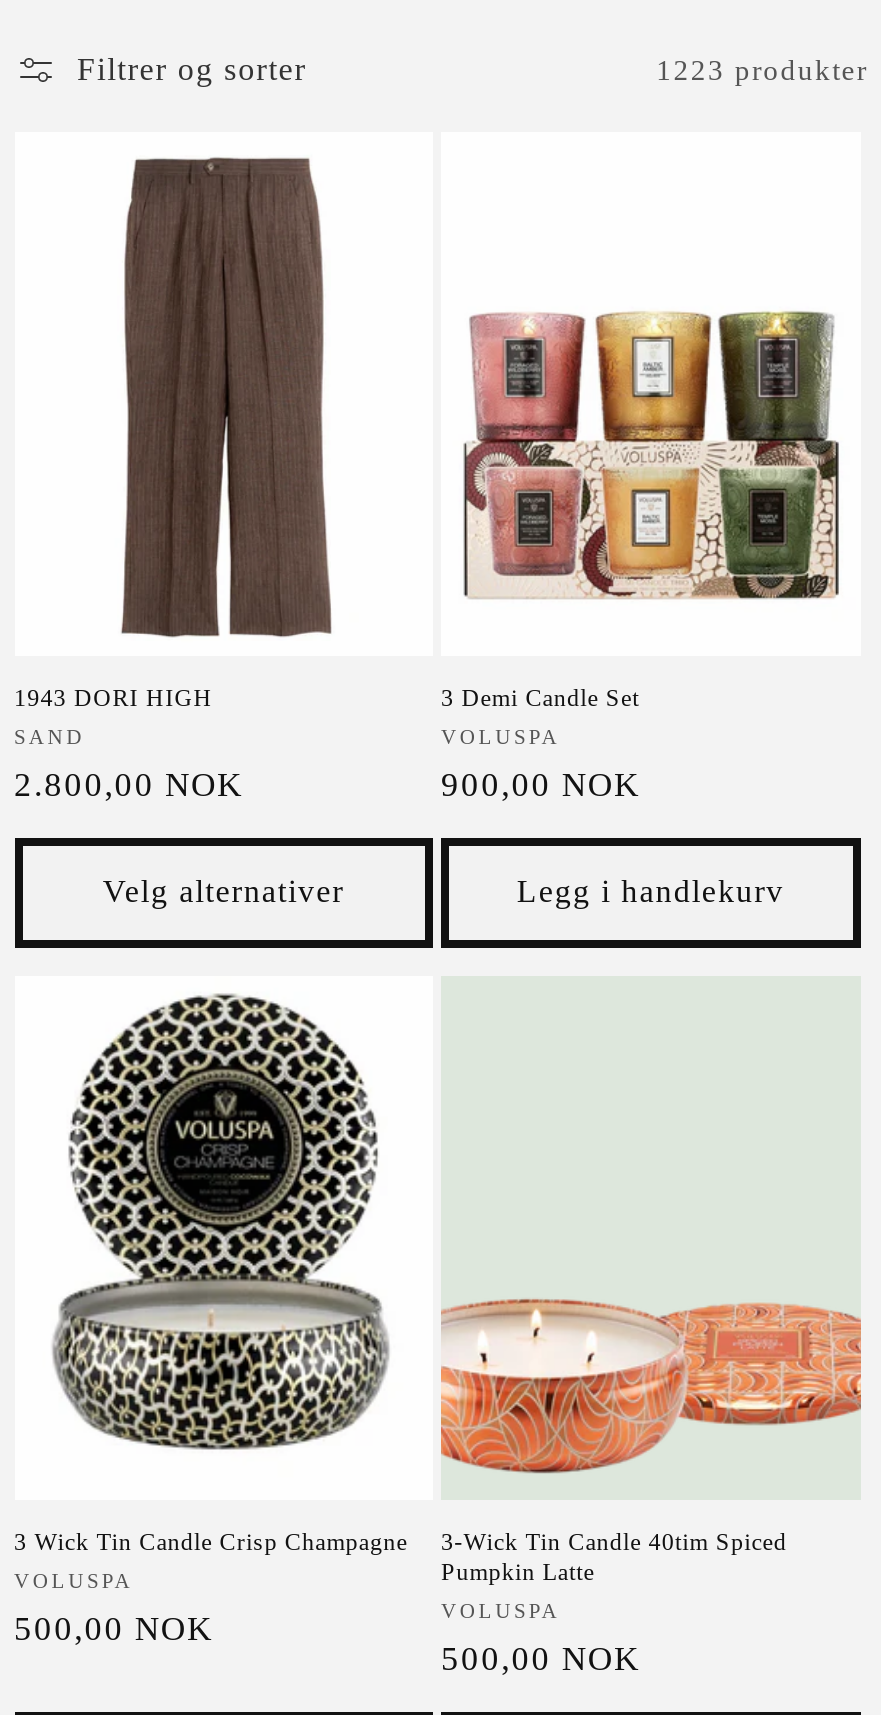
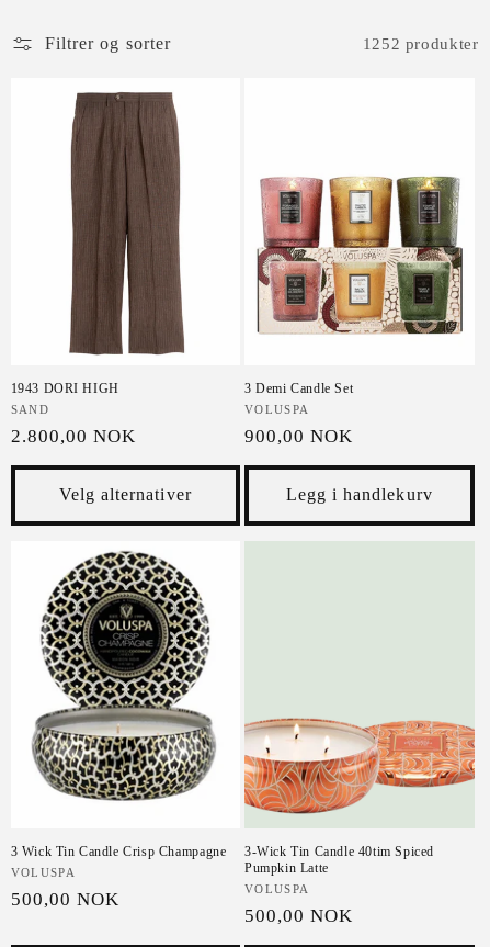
- 1223 produkter
+ 1252 produkter
